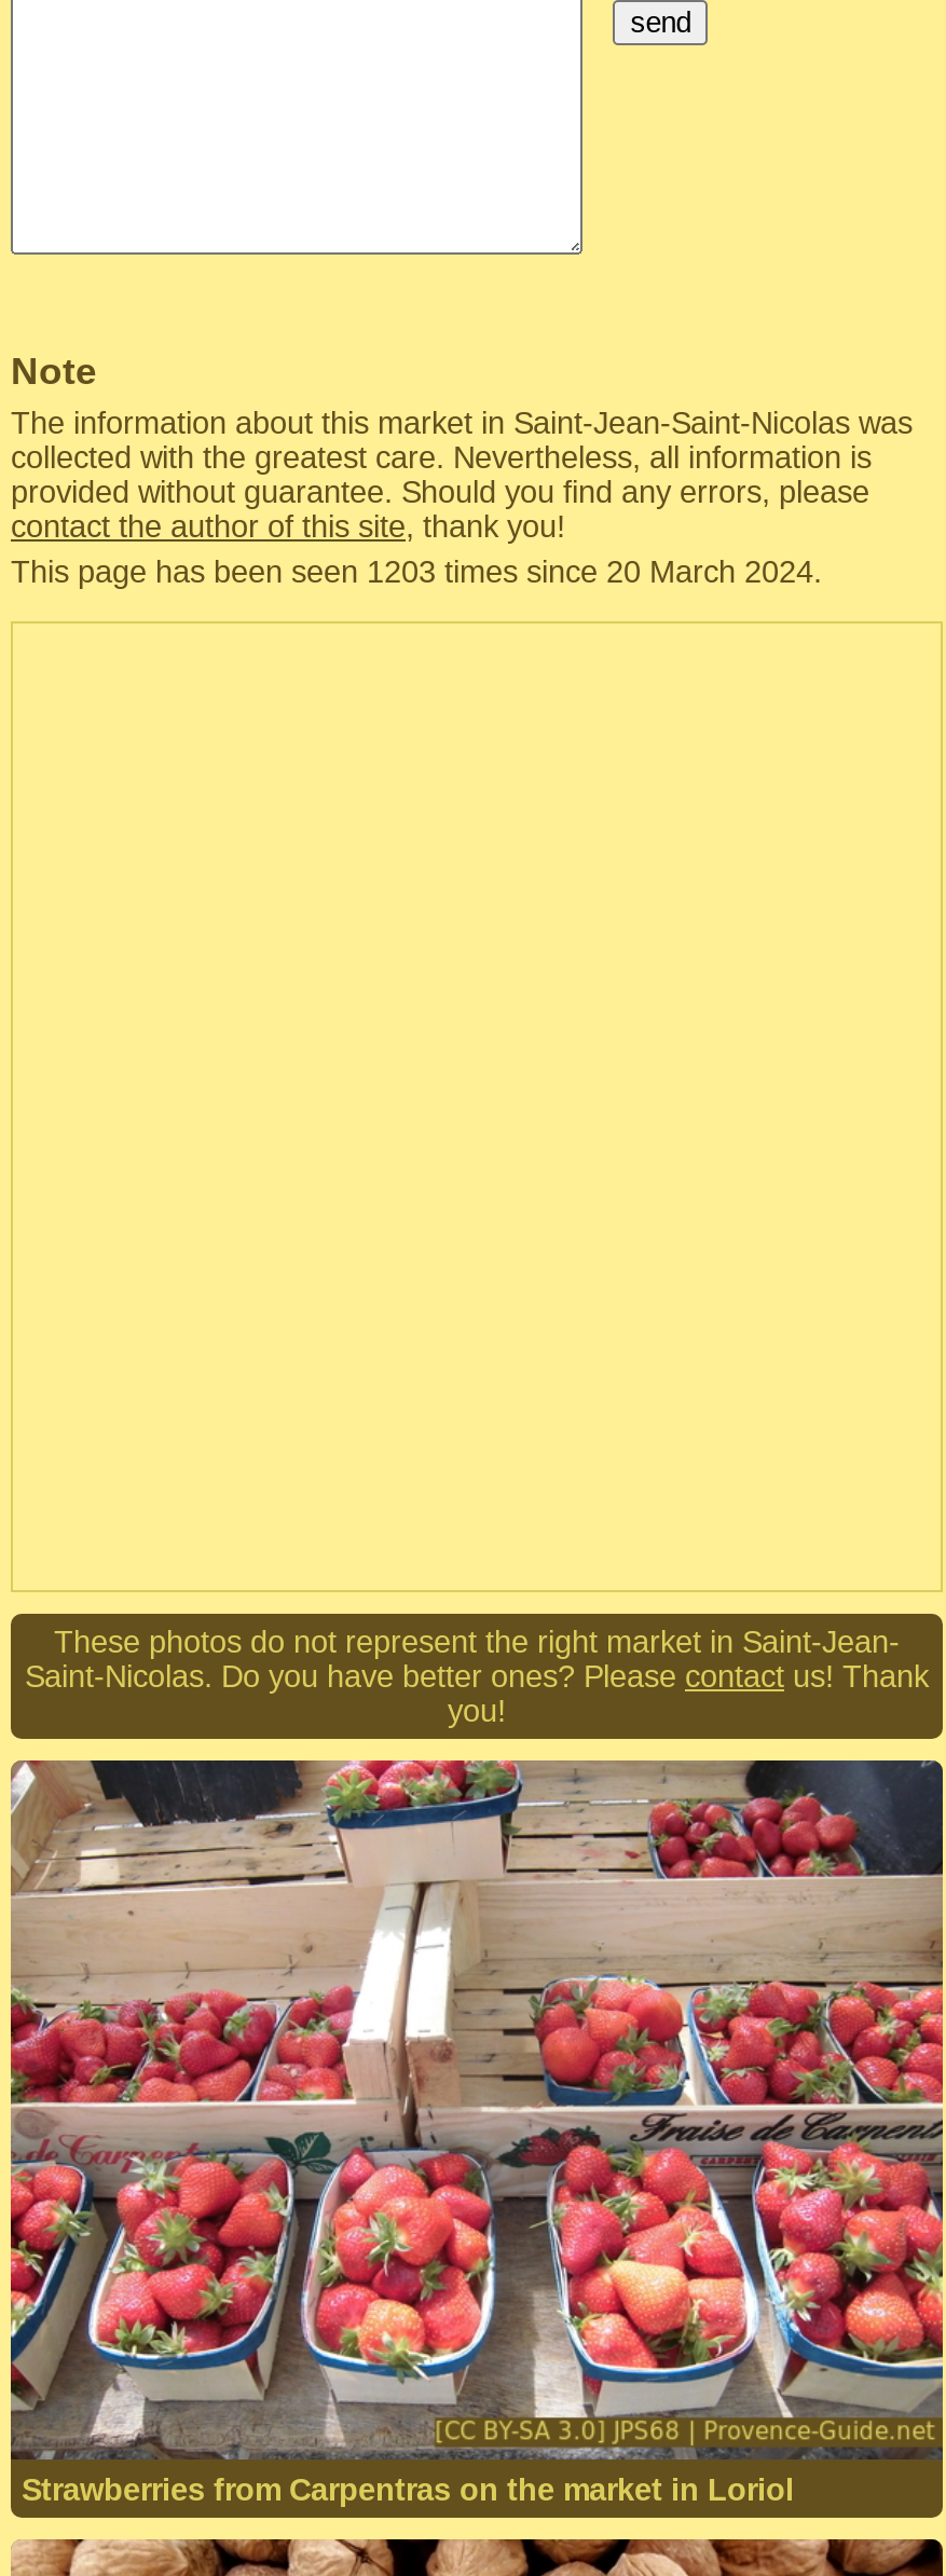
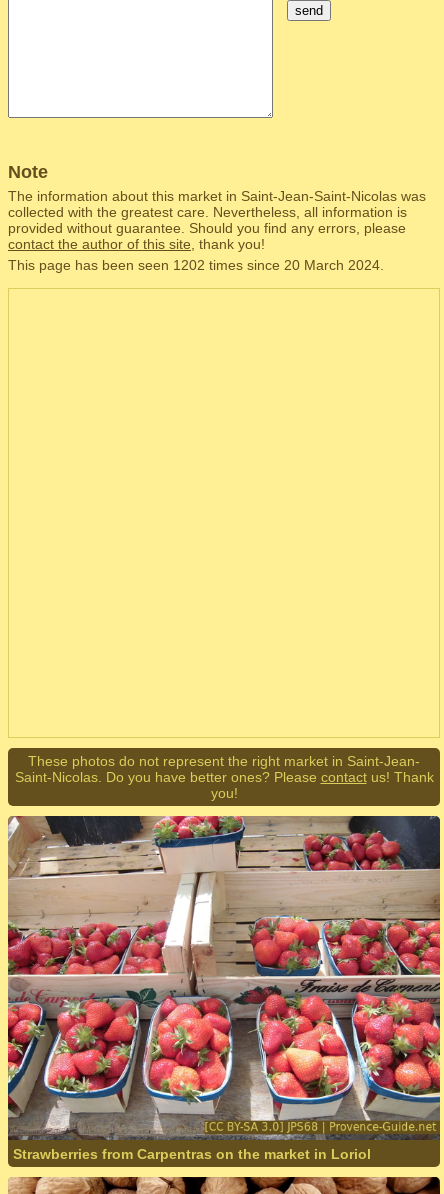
- This page has been seen 1203 times since 20 March 2024.
+ This page has been seen 1202 times since 20 March 2024.
